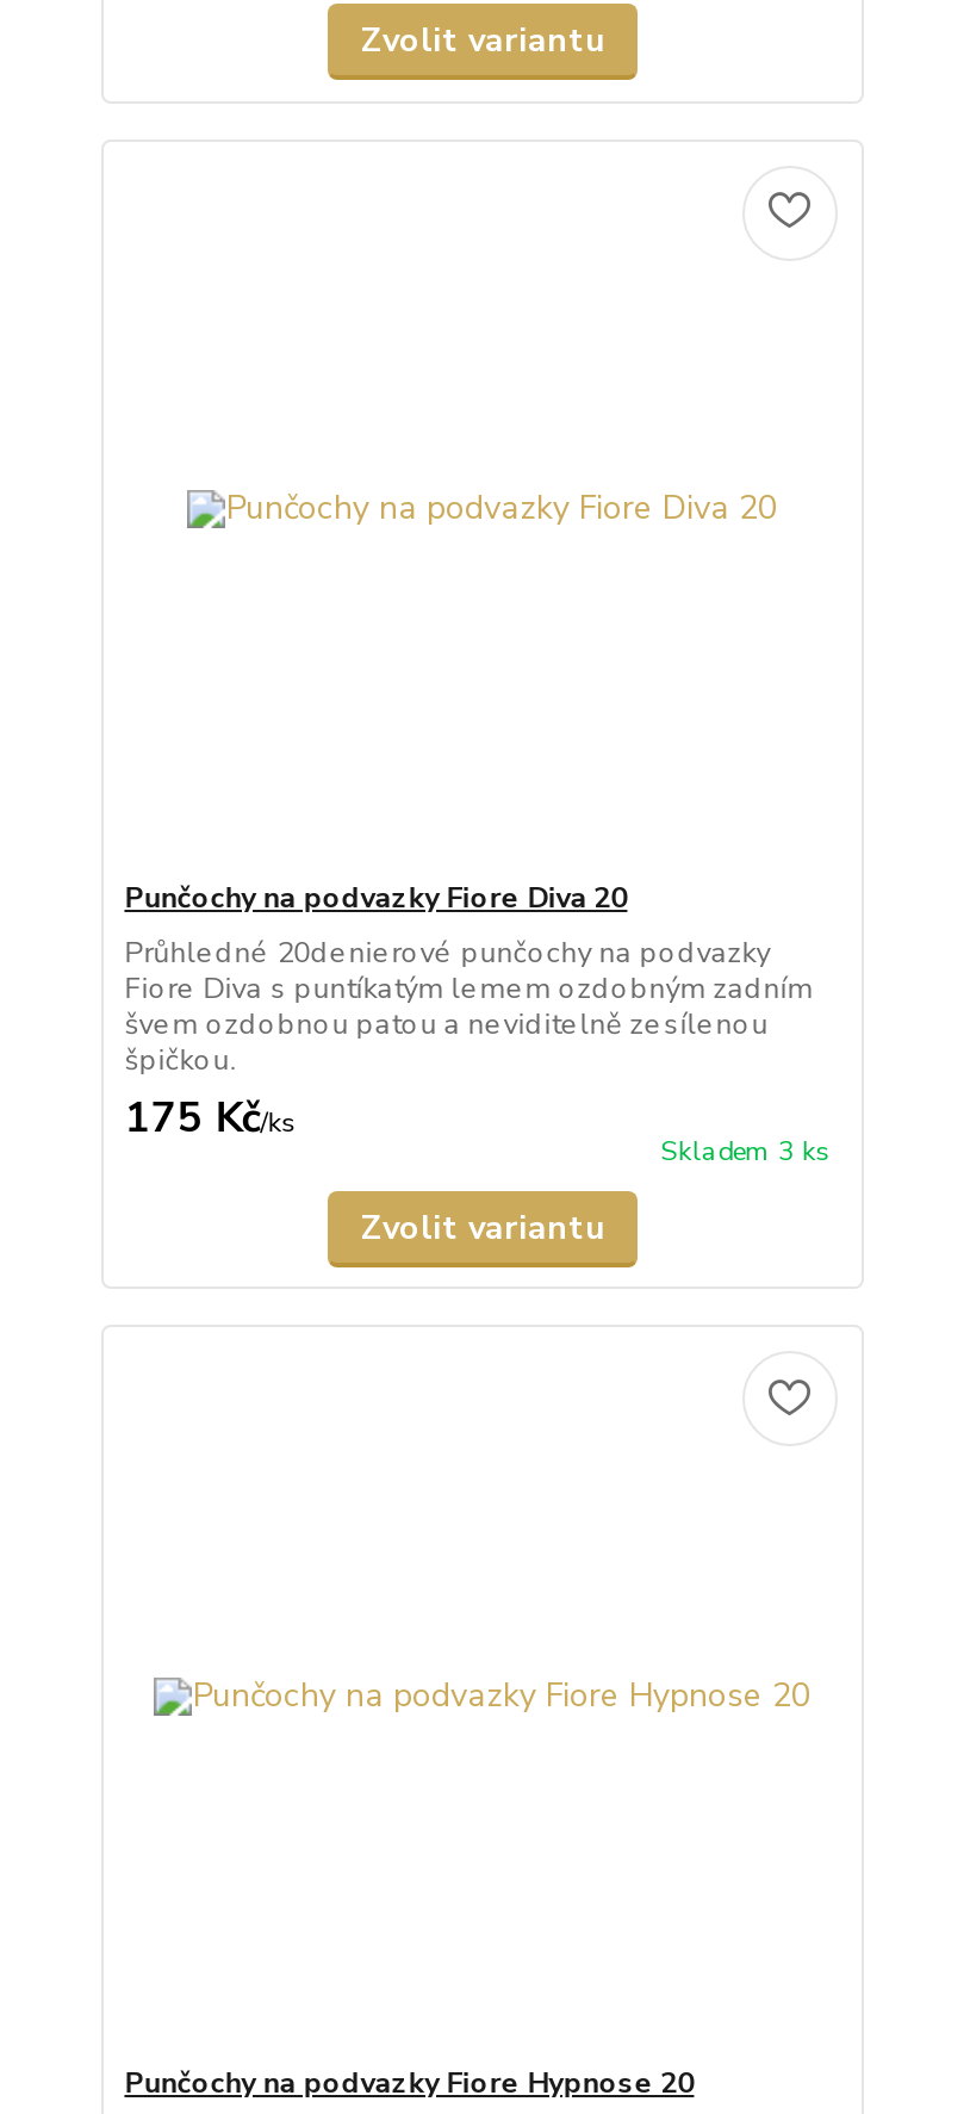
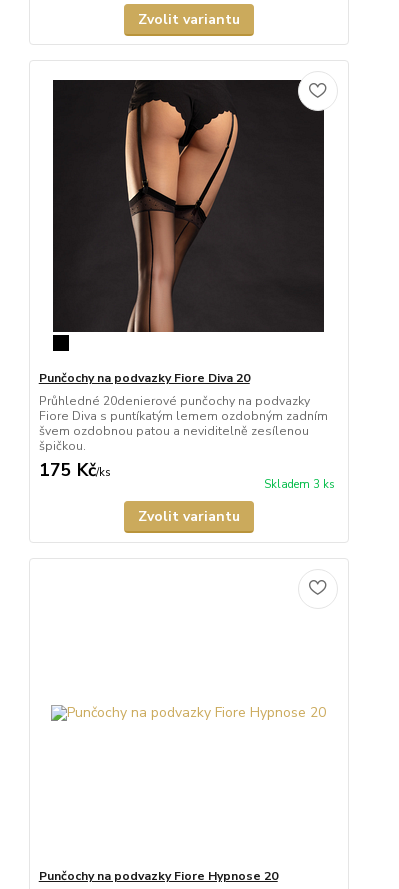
+ [image]
